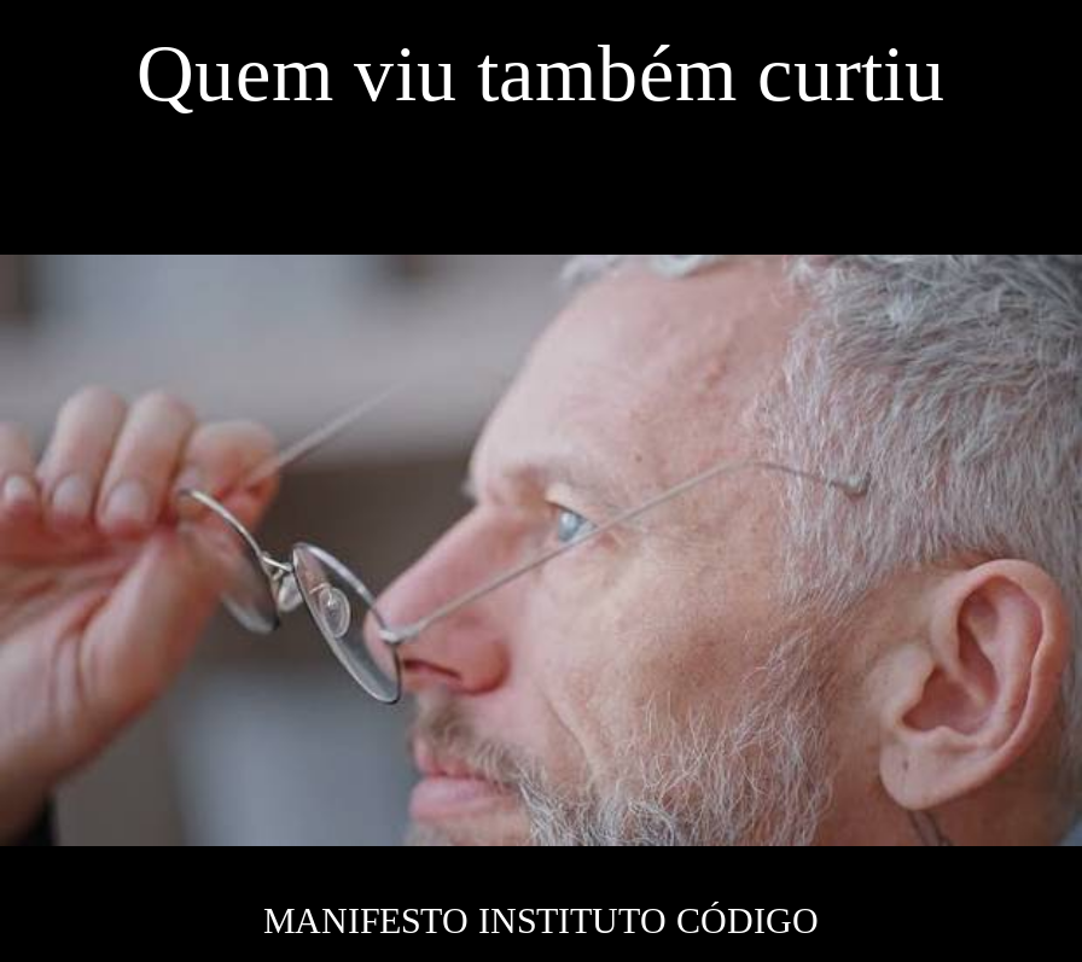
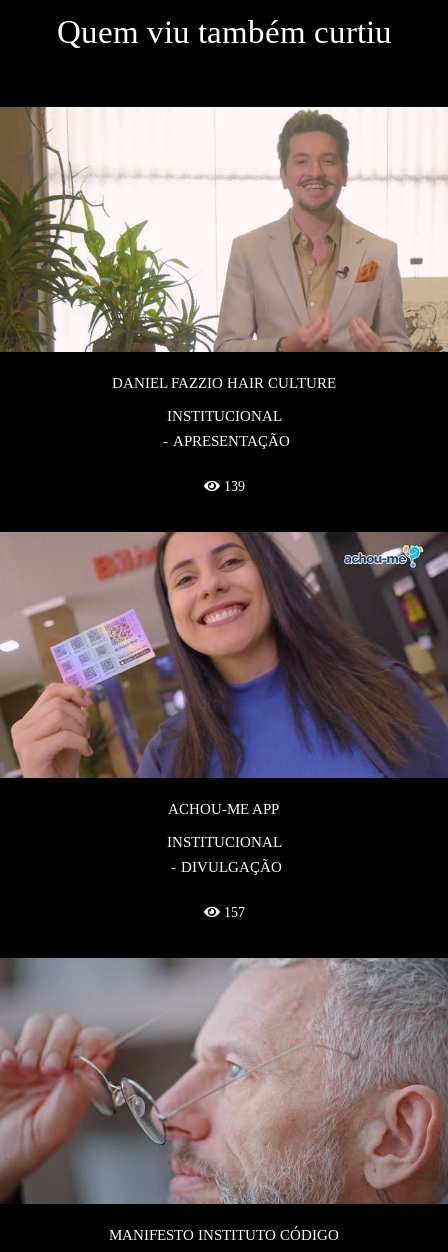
+ [image]
+ DANIEL FAZZIO HAIR CULTURE
+ INSTITUCIONAL
+ APRESENTAÇÃO
+ 139

+ [image]
+ ACHOU-ME APP
+ INSTITUCIONAL
+ DIVULGAÇÃO
+ 157
